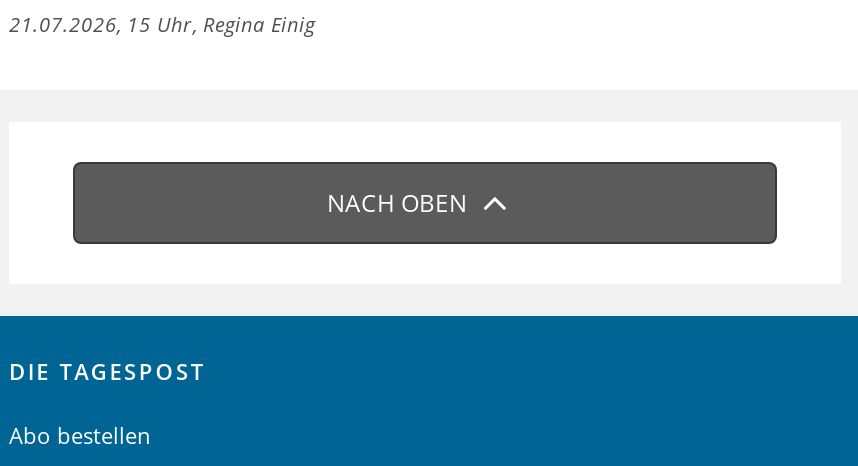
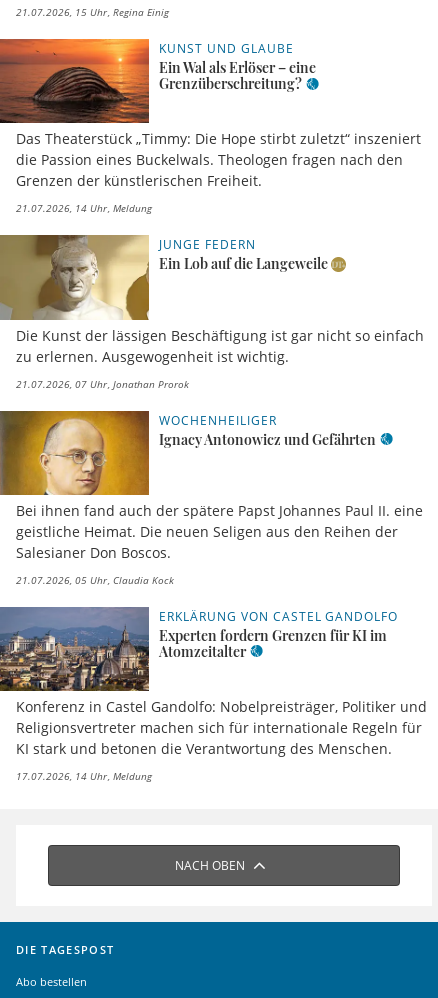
+ [image]
+ KUNST UND GLAUBE
+ Ein Wal als Erlöser – eine
+ Grenzüberschreitung?
+ Das Theaterstück „Timmy: Die Hope stirbt zuletzt“ inszeniert
+ die Passion eines Buckelwals. Theologen fragen nach den
+ Grenzen der künstlerischen Freiheit.
+ 21.07.2026, 14 Uhr Meldung
+ JUNGE FEDERN
+ Ein Lob auf die Langeweile

+ [image]
+ Die Kunst der lässigen Beschäftigung ist gar nicht so einfach
+ zu erlernen. Ausgewogenheit ist wichtig.
+ 21.07.2026, 07 Uhr Jonathan Prorok
+ WOCHENHEILIGER
+ Ignacy Antonowicz und Gefährten

+ [image]
+ Bei ihnen fand auch der spätere Papst Johannes Paul II. eine
+ geistliche Heimat. Die neuen Seligen aus den Reihen der
+ Salesianer Don Boscos.
+ 21.07.2026, 05 Uhr Claudia Kock
+ ERKLÄRUNG VON CASTEL GANDOLFO
+ Experten fordern Grenzen für KI im
+ Atomzeitalter
+ Konferenz in Castel Gandolfo: Nobelpreisträger, Politiker und
+ Religionsvertreter machen sich für internationale Regeln für
+ KI stark und betonen die Verantwortung des Menschen.
+ 17.07.2026, 14 Uhr Meldung

+ [image]
